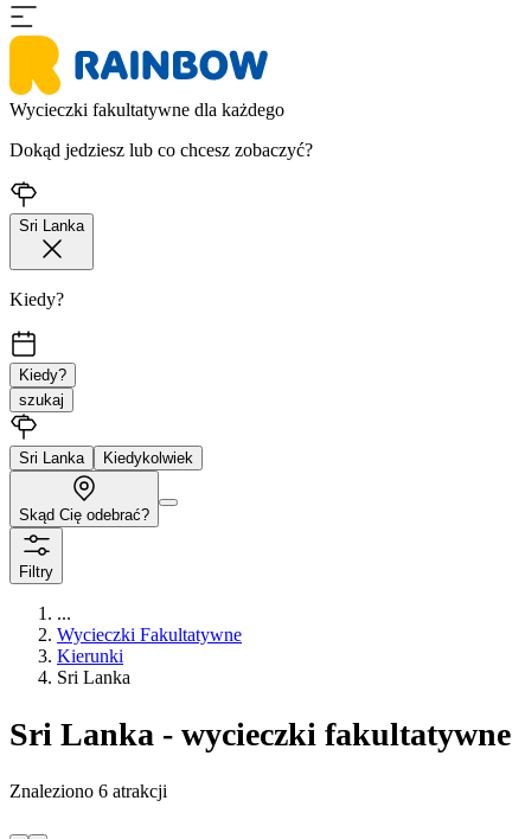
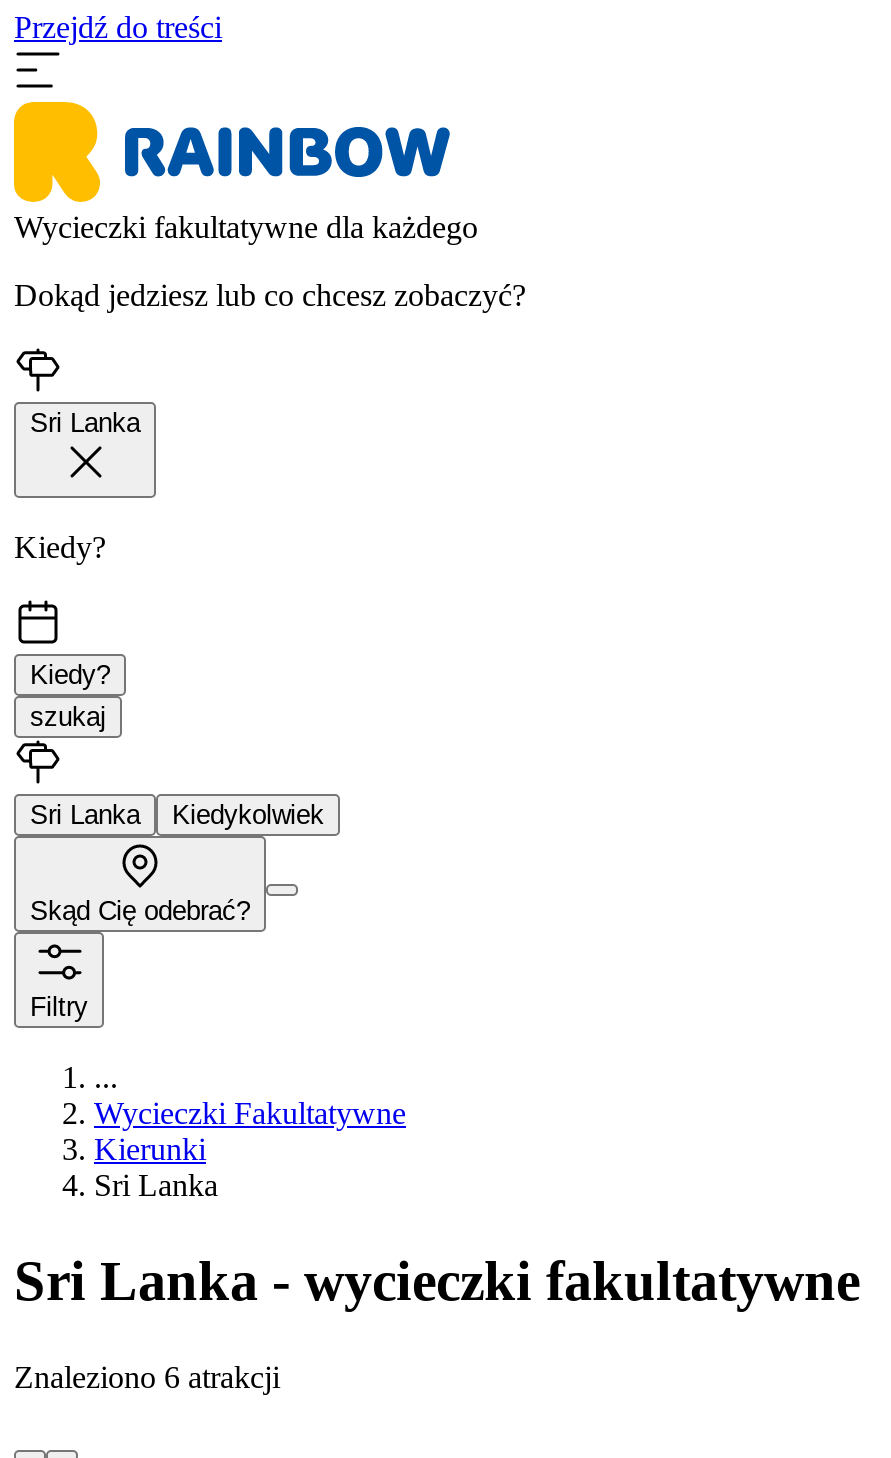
+ Przejdź do treści
